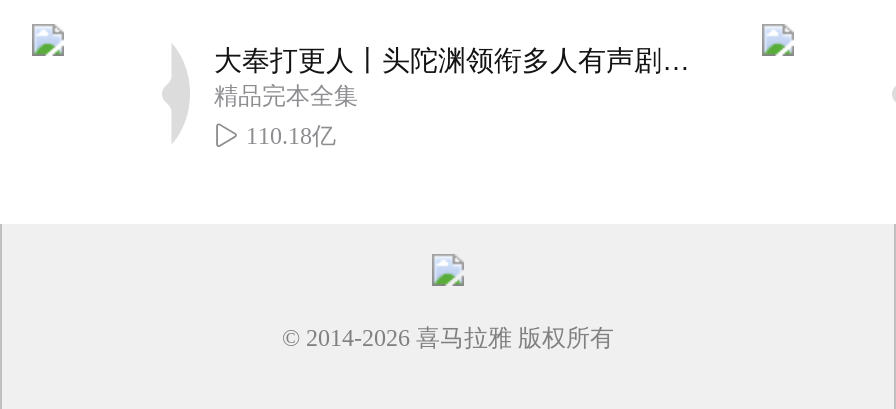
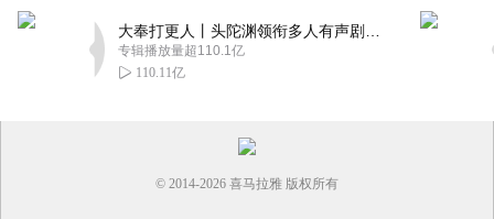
- 精品完本全集
- 110.18亿
+ 专辑播放量超110.1亿
+ 110.11亿
